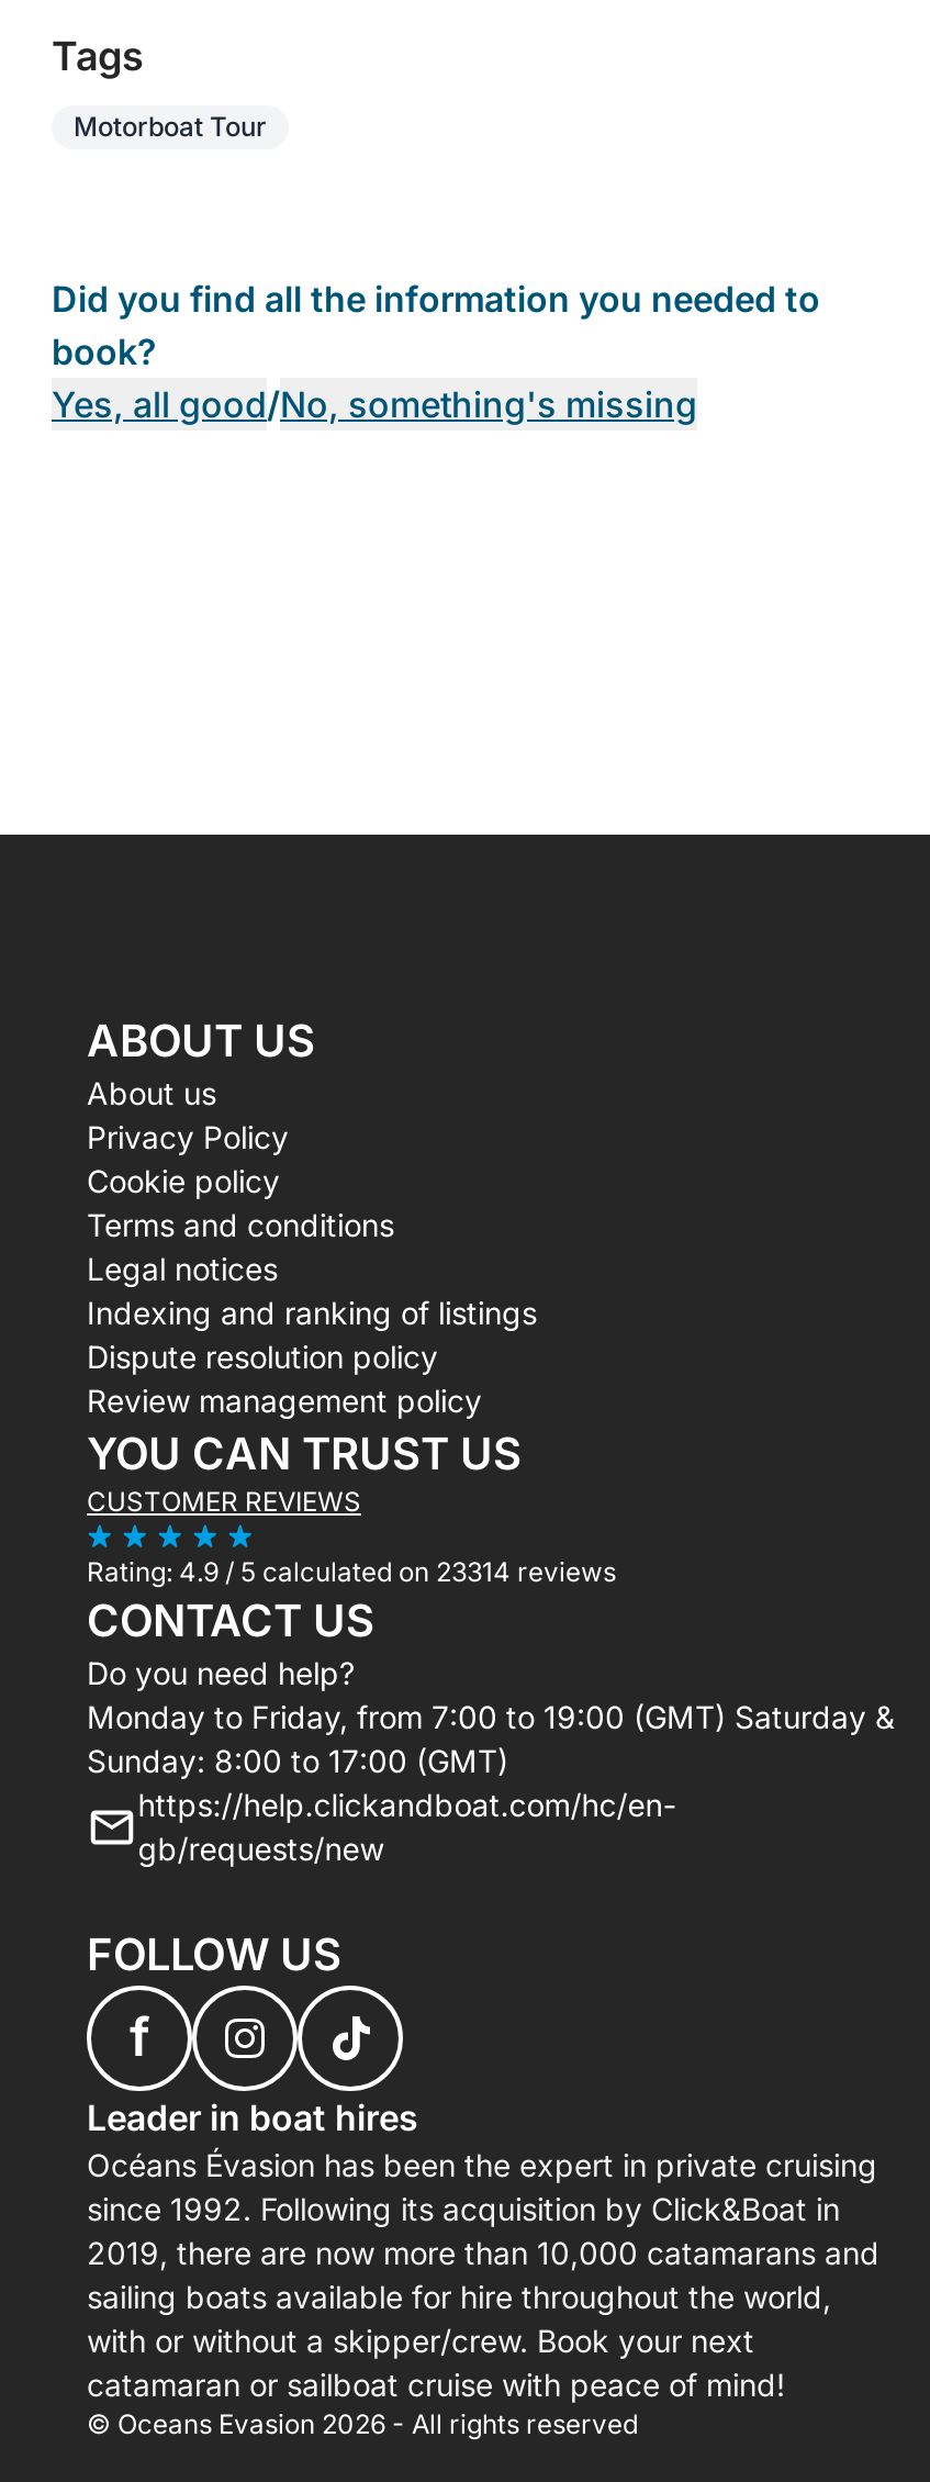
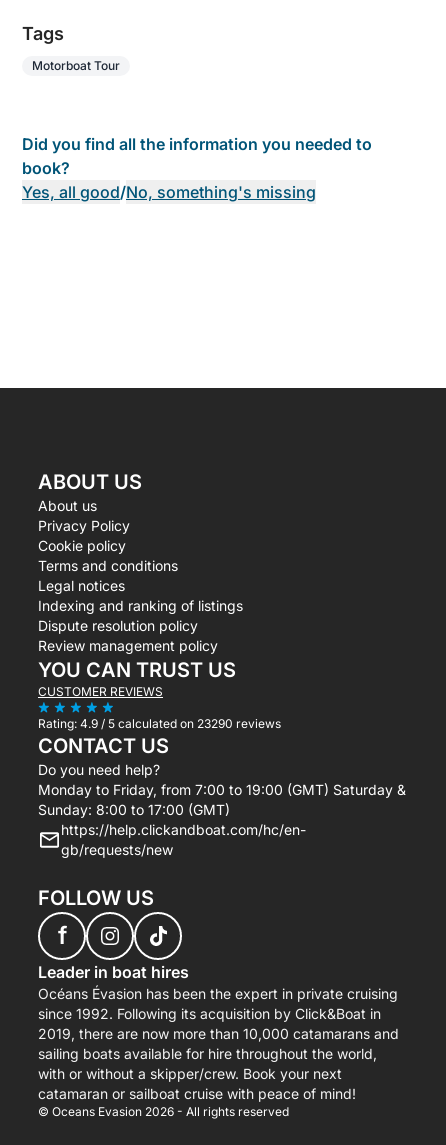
- Rating: 4.9 / 5 calculated on 23314 reviews
+ Rating: 4.9 / 5 calculated on 23290 reviews
